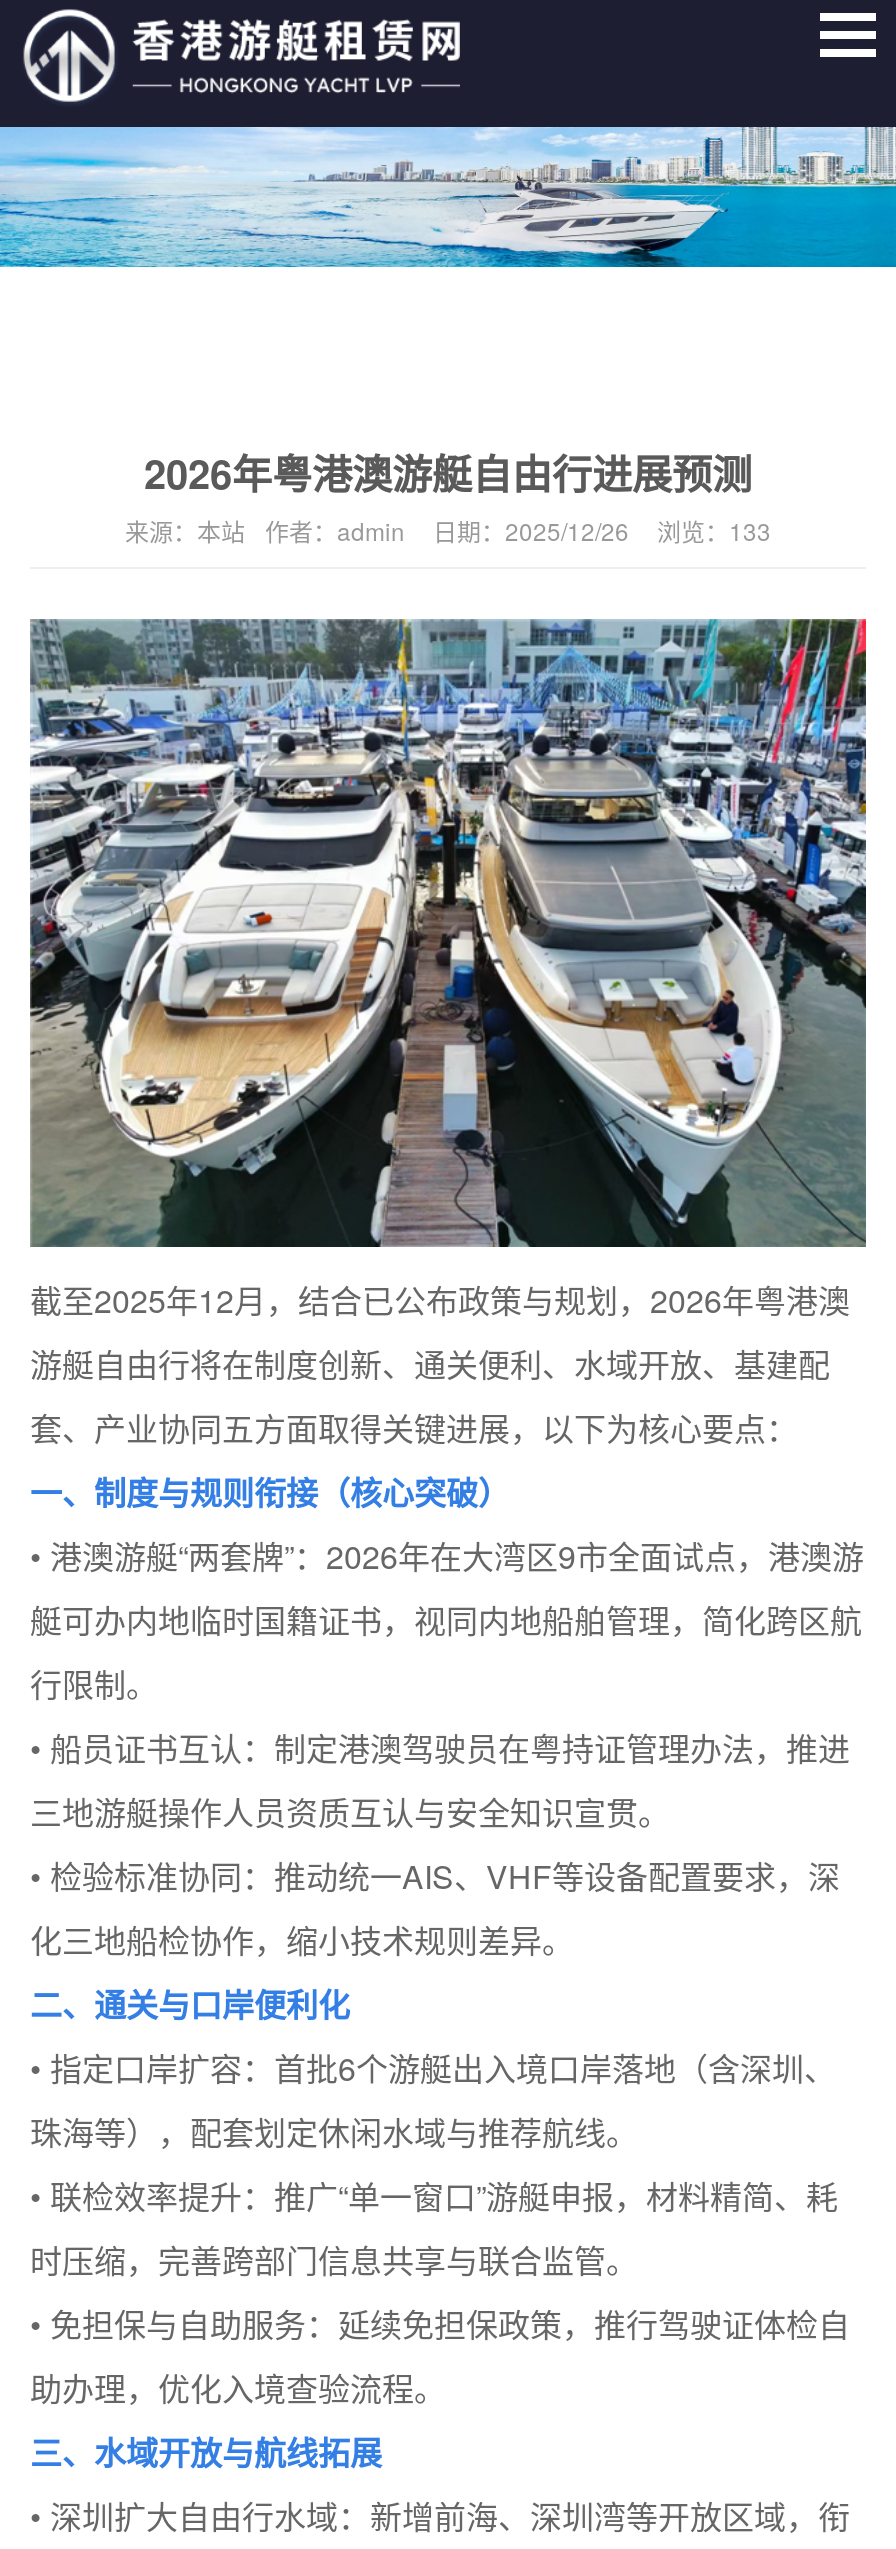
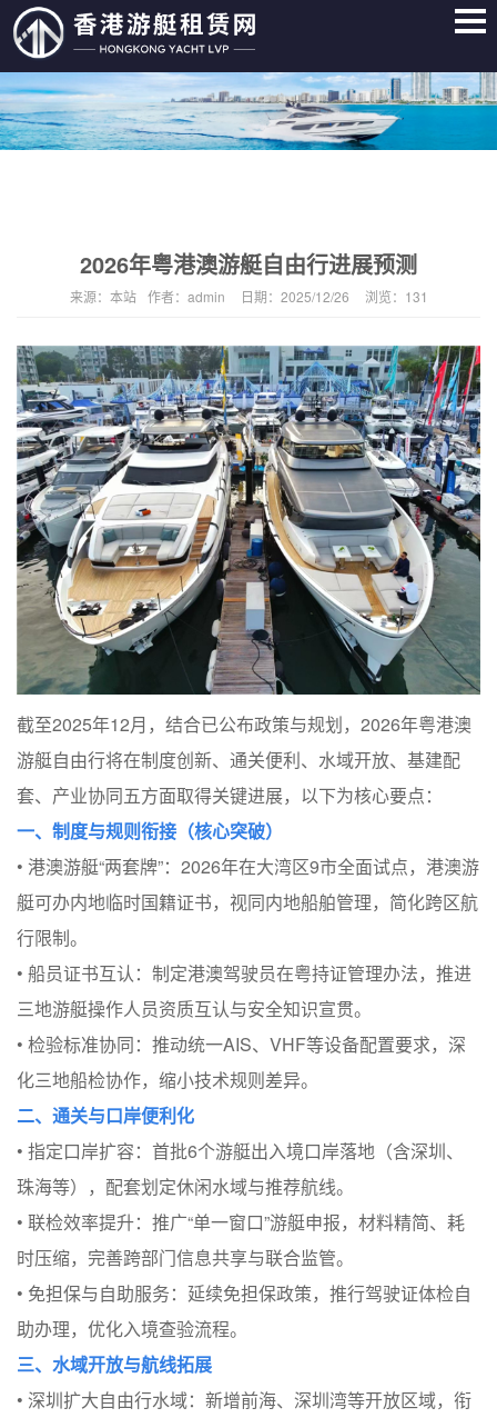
- 来源：本站 作者：admin 日期：2025/12/26 浏览：133
+ 来源：本站 作者：admin 日期：2025/12/26 浏览：131
